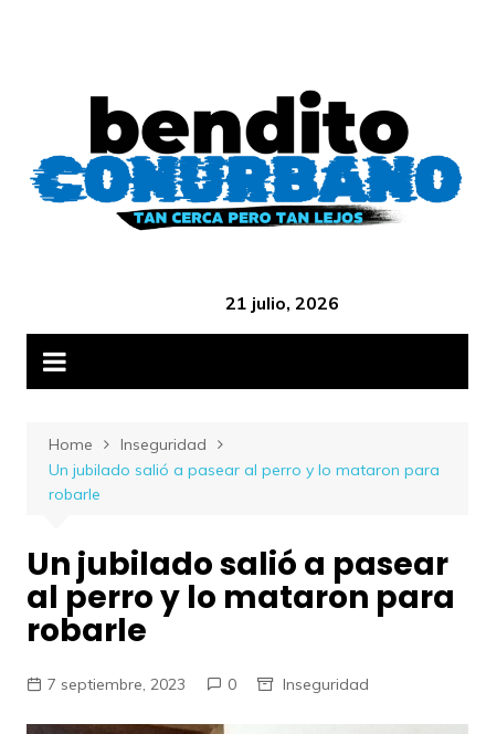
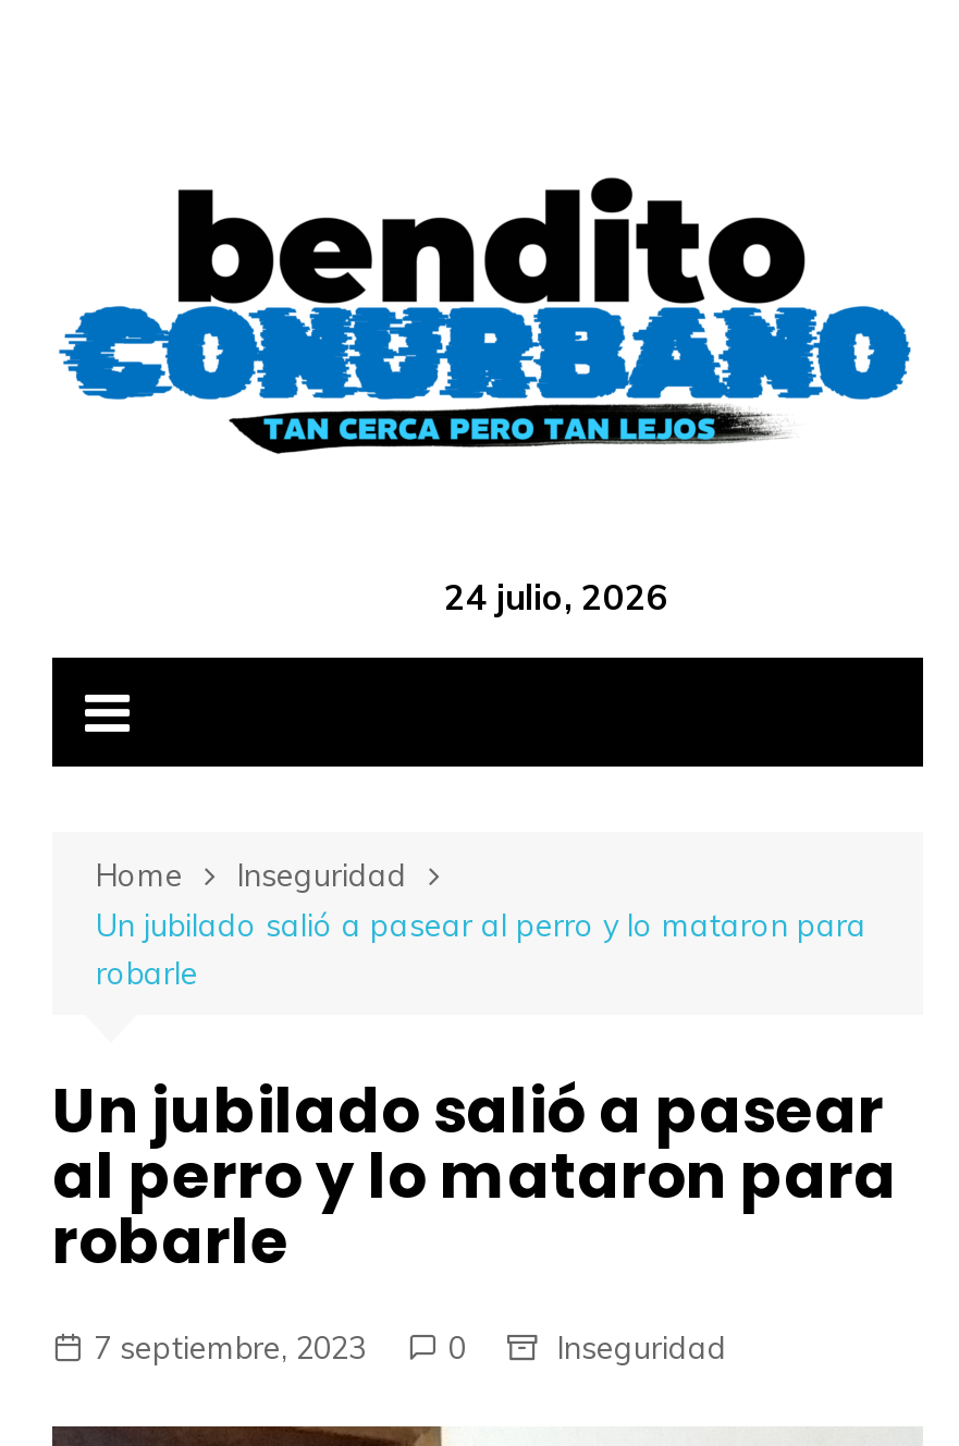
- 21 julio, 2026
+ 24 julio, 2026
